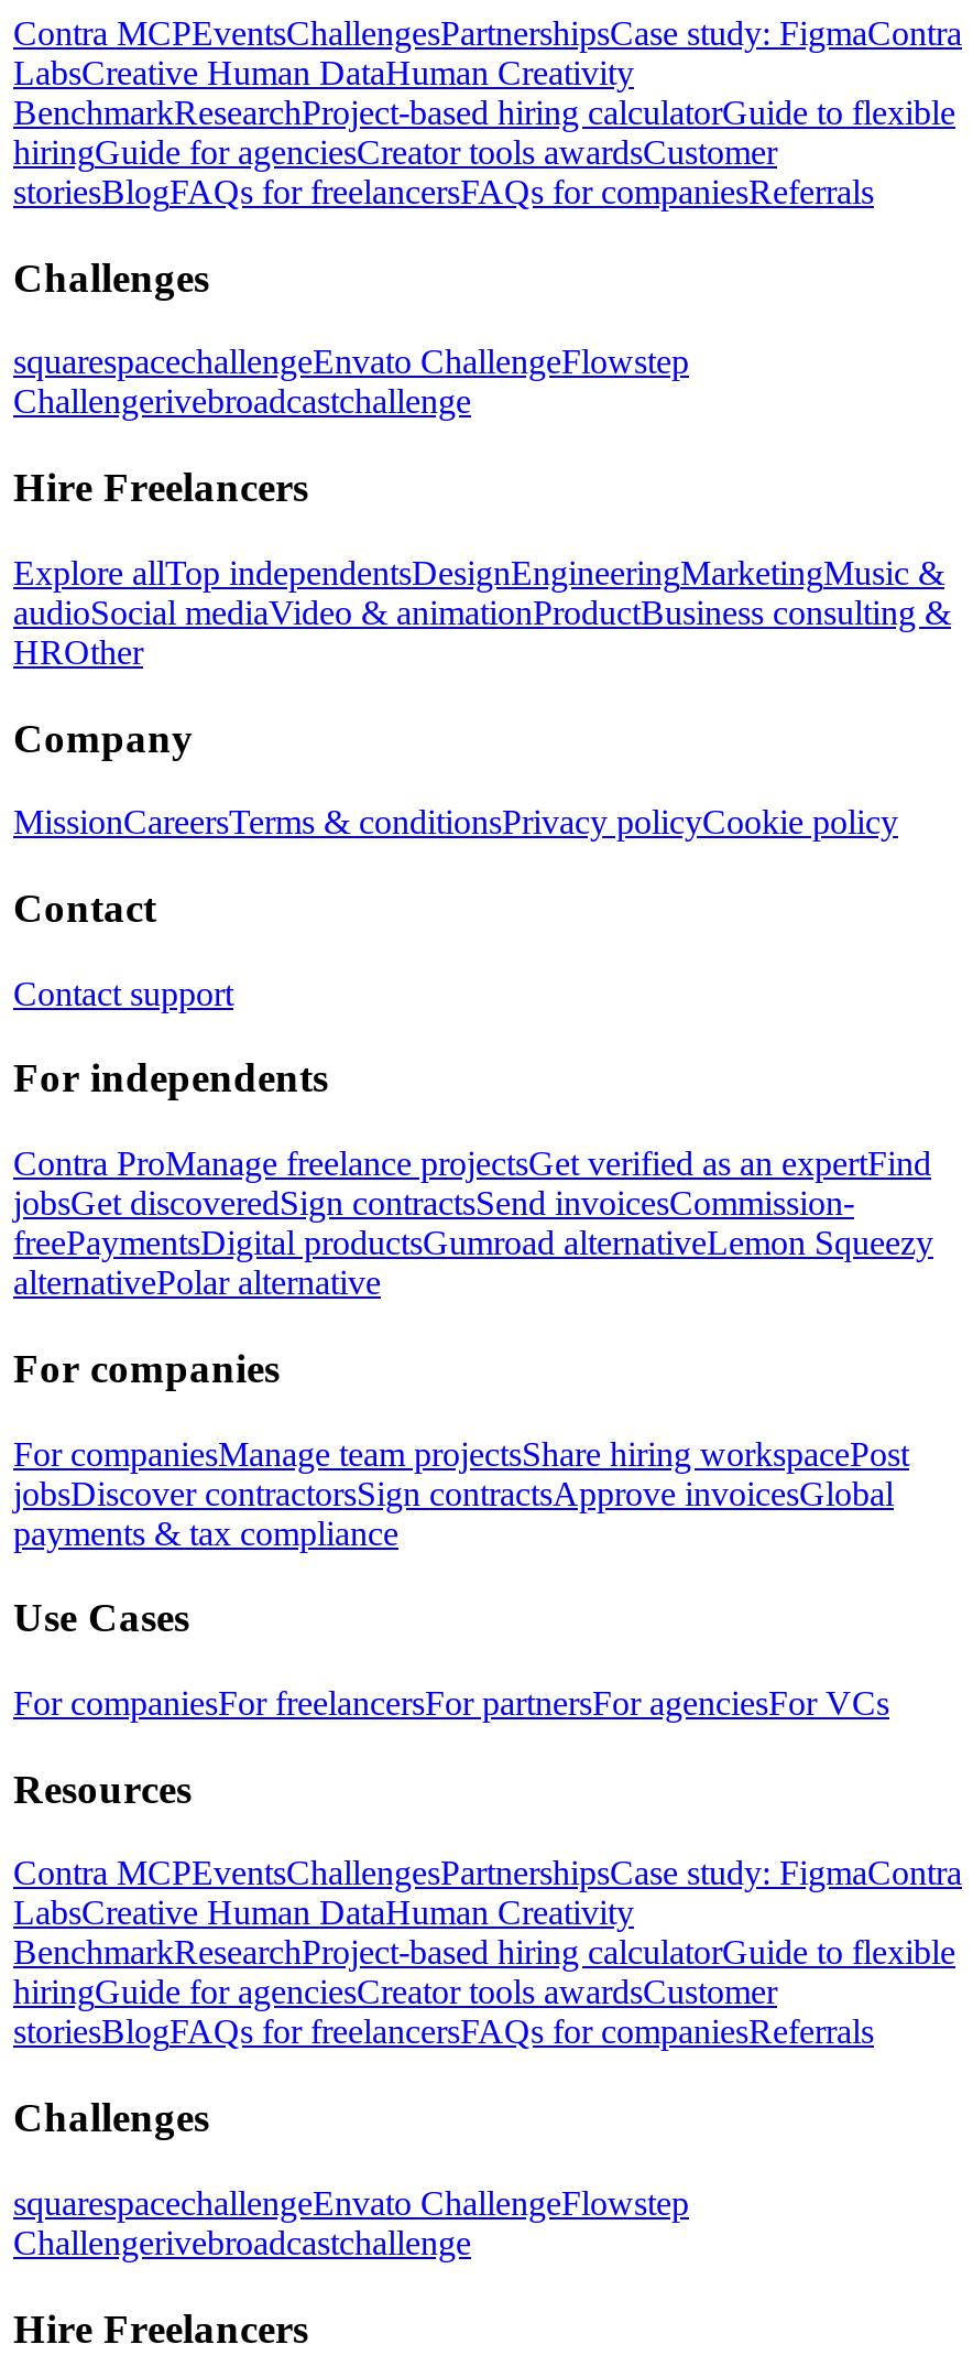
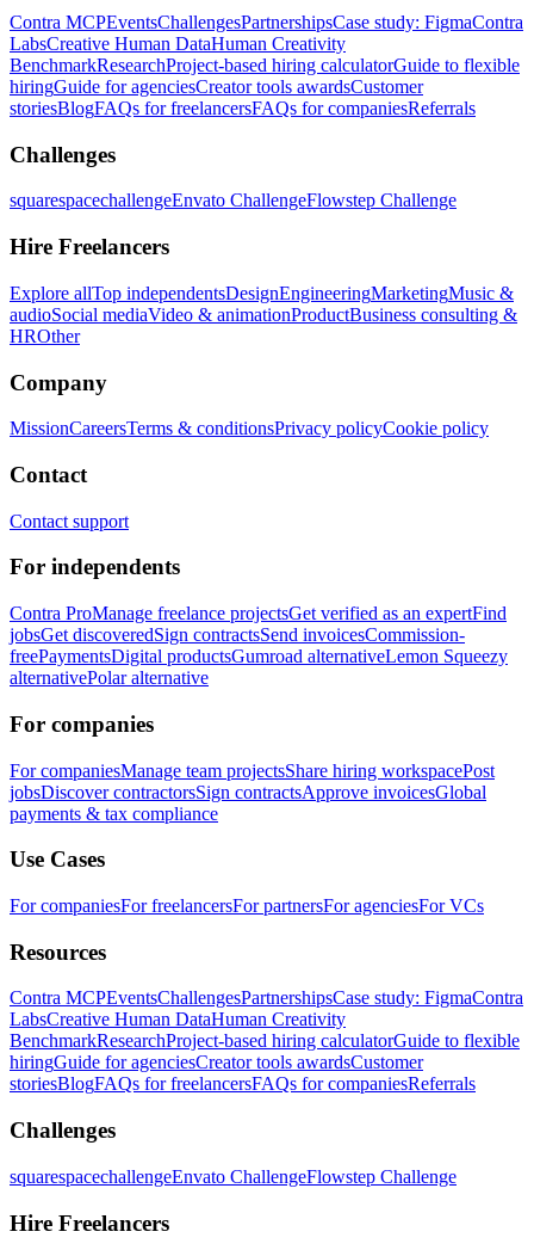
- squarespacechallengeEnvato ChallengeFlowstep
- Challengerivebroadcastchallenge
+ squarespacechallengeEnvato ChallengeFlowstep Challenge

- squarespacechallengeEnvato ChallengeFlowstep
- Challengerivebroadcastchallenge
+ squarespacechallengeEnvato ChallengeFlowstep Challenge
